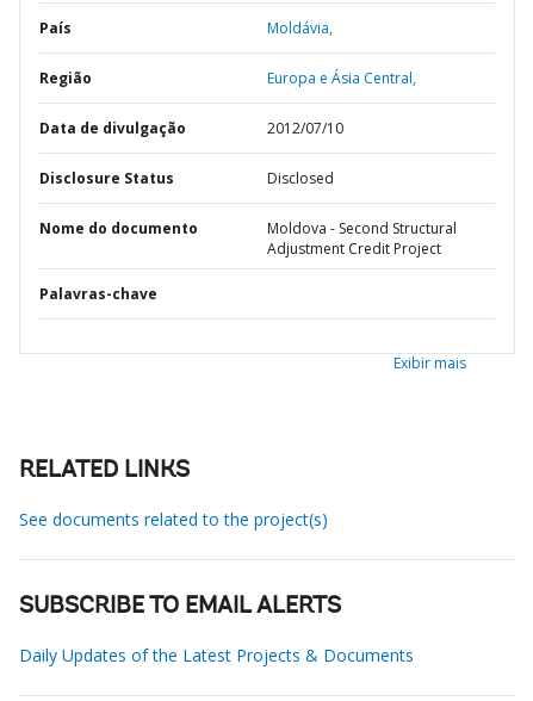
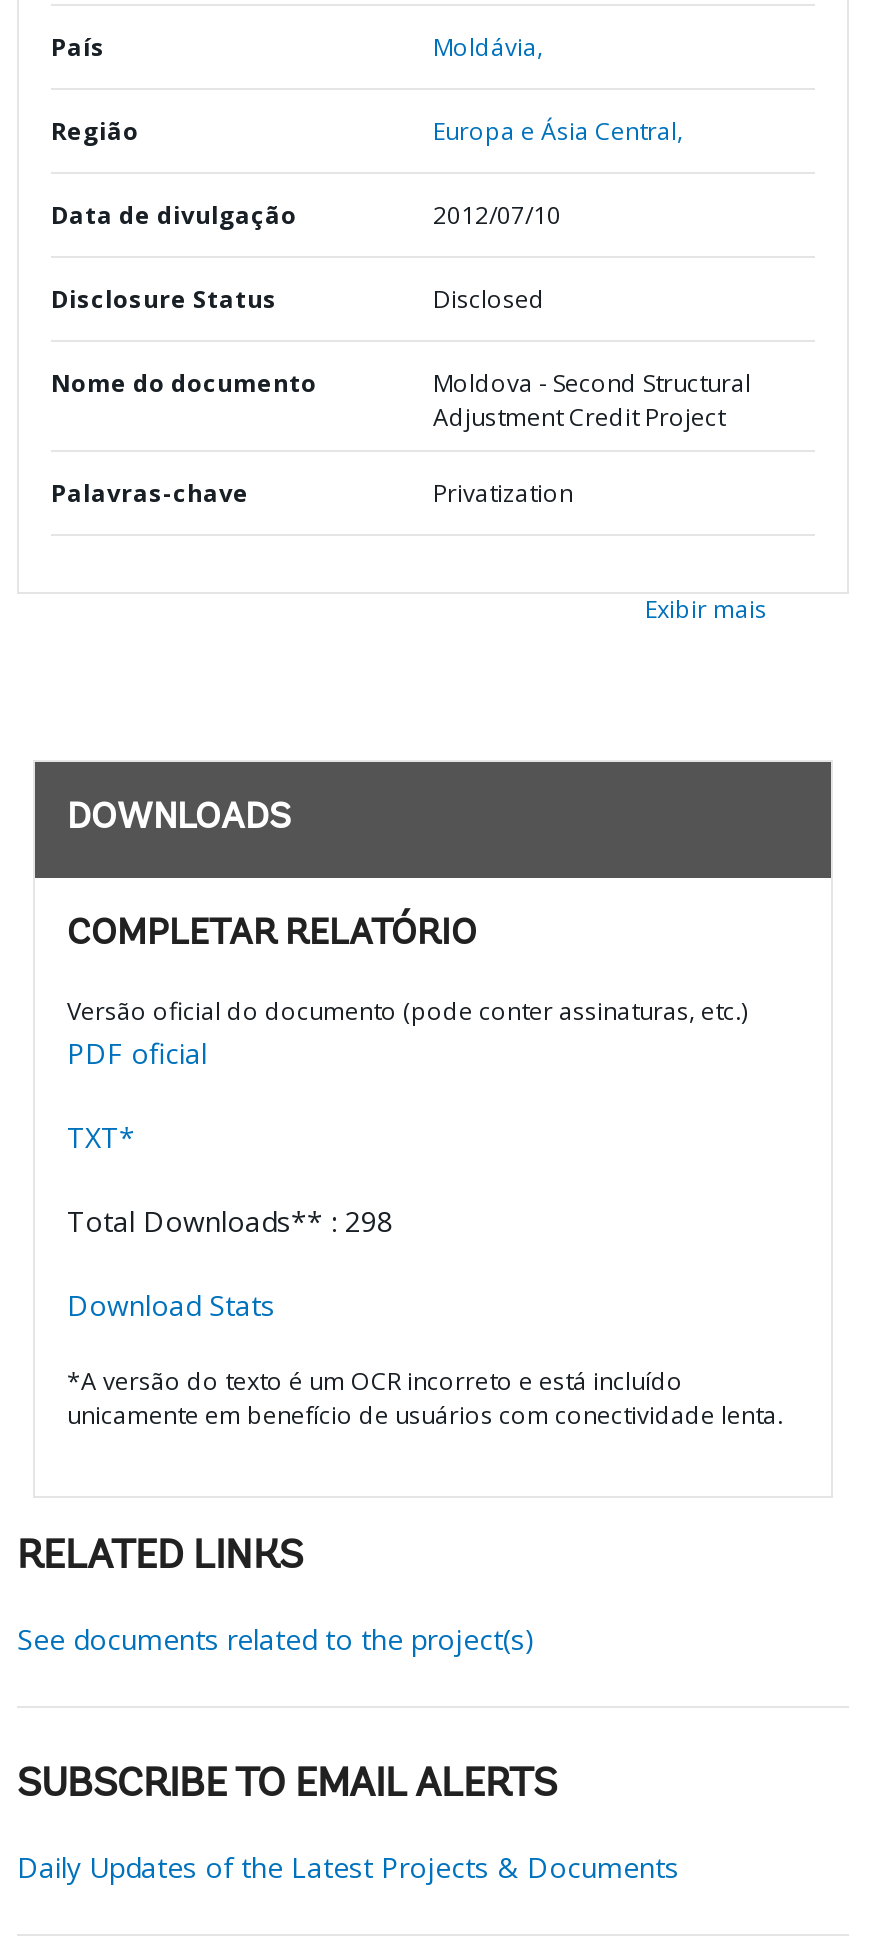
+ Privatization

+ DOWNLOADS
+ COMPLETAR RELATÓRIO
+ Versão oficial do documento (pode conter assinaturas, etc.)
+ PDF oficial
+ TXT*
+ Total Downloads** : 298
+ Download Stats
+ *A versão do texto é um OCR incorreto e está incluído
+ unicamente em benefício de usuários com conectividade lenta.
